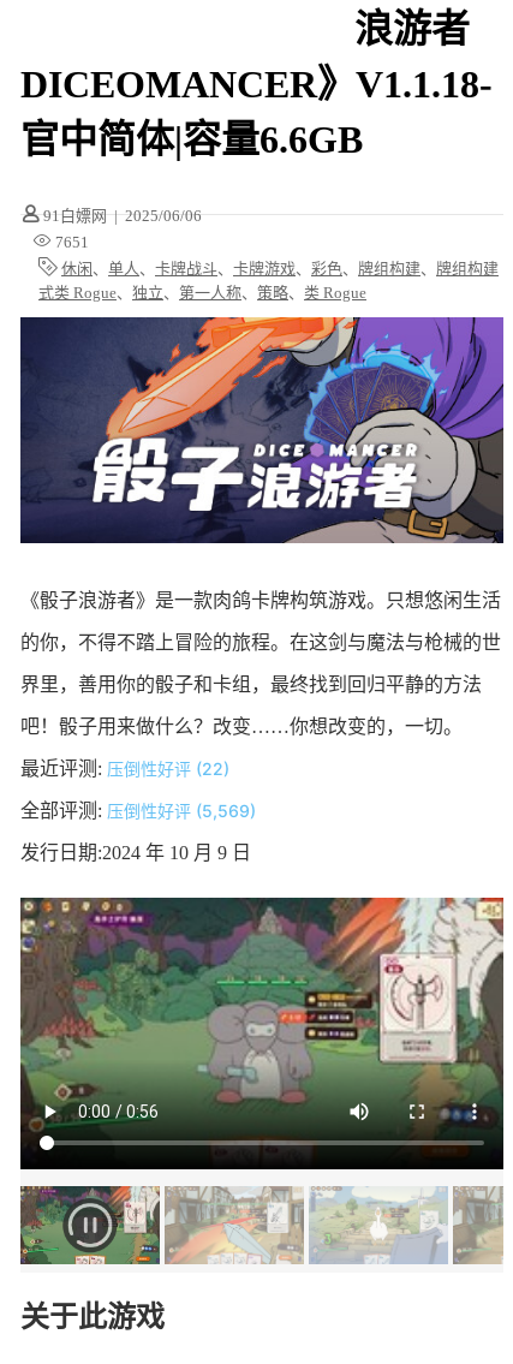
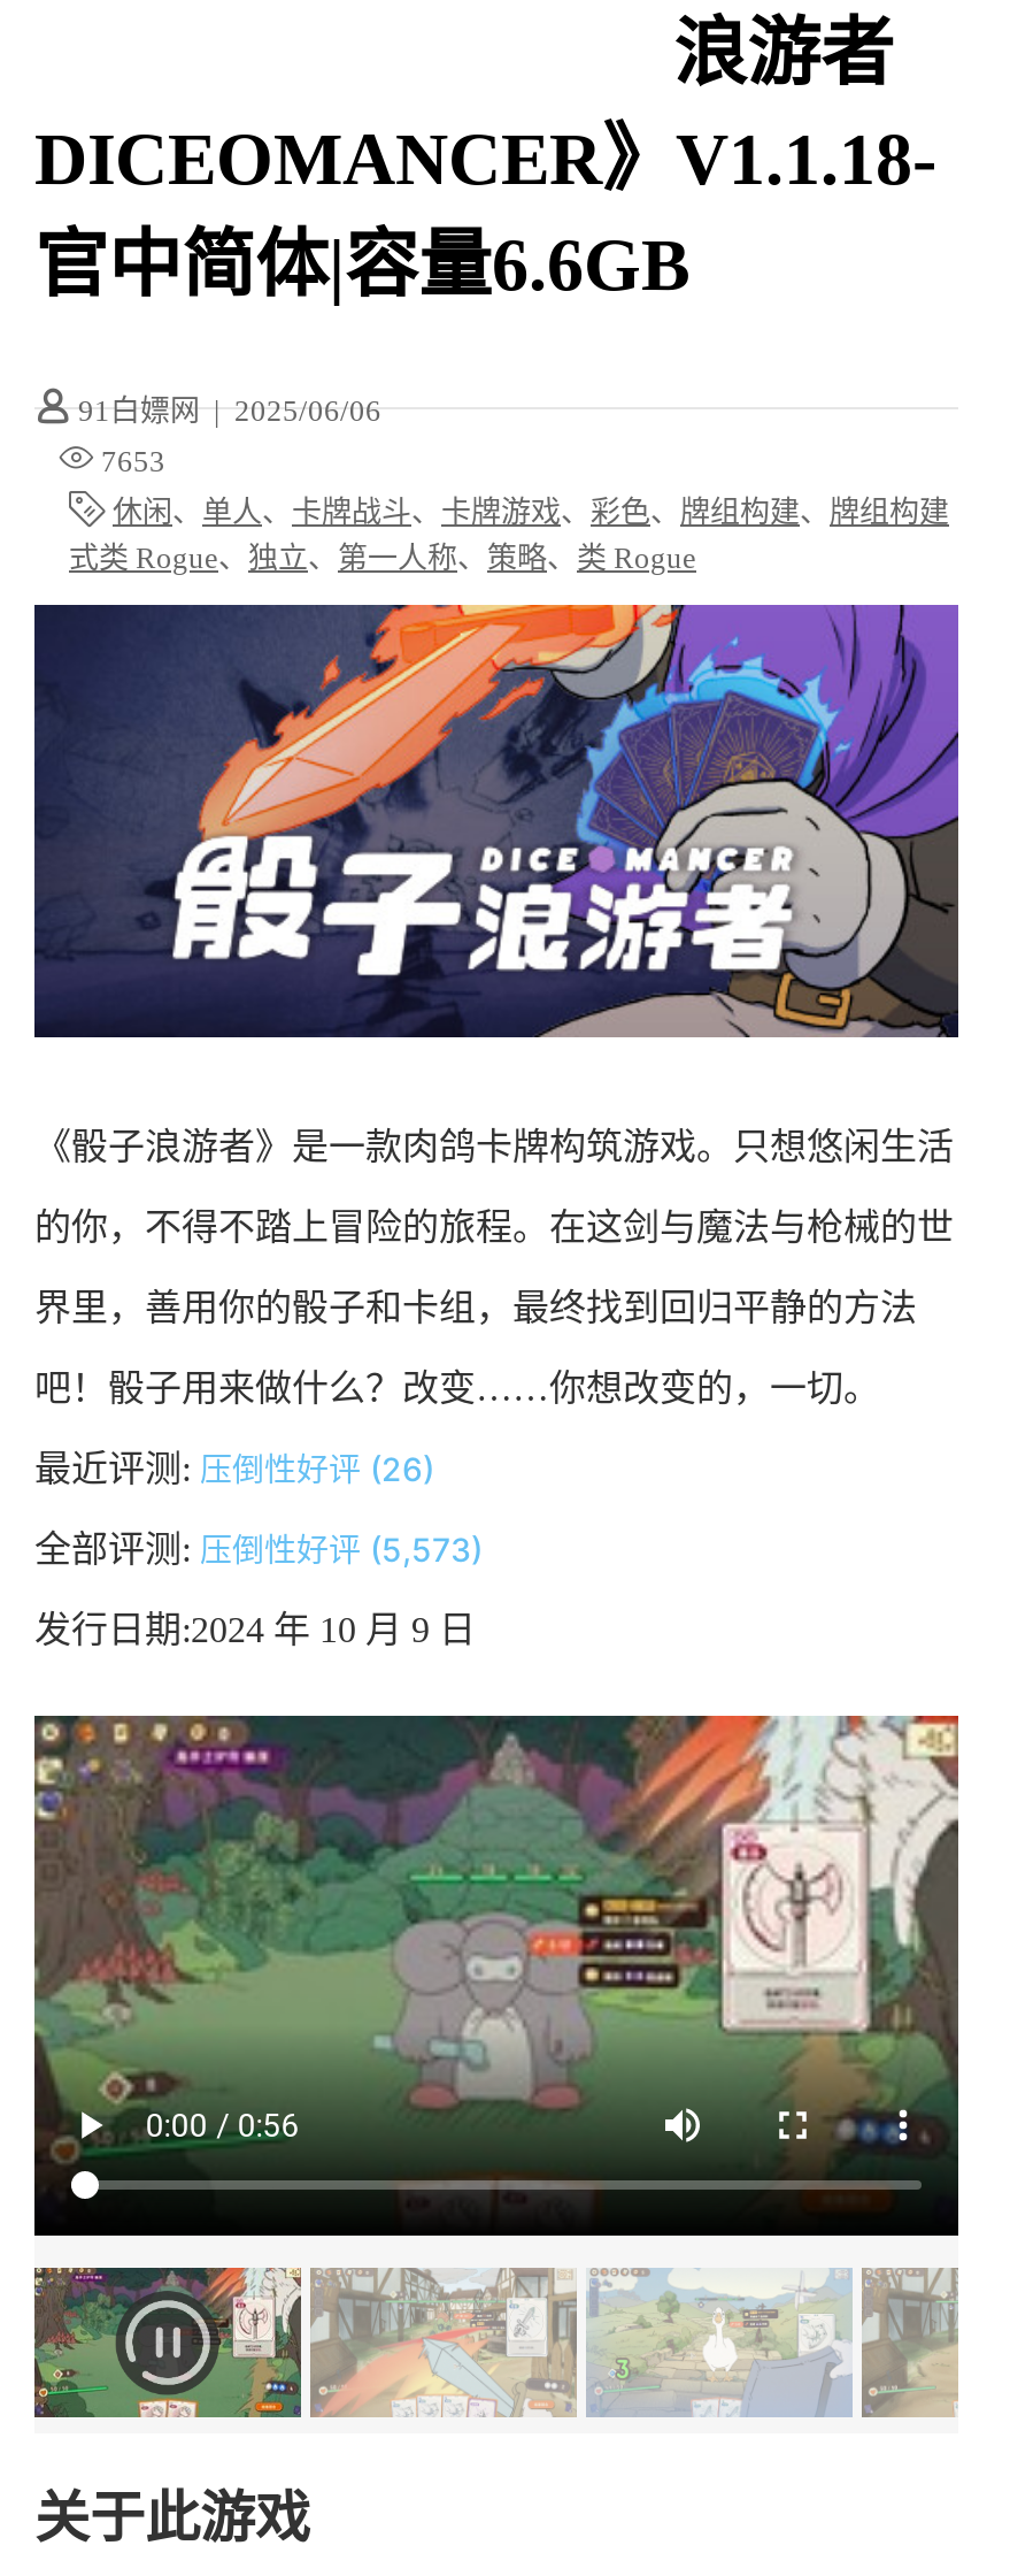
- 7651
+ 7653

- 最近评测: 压倒性好评 (22)
+ 最近评测: 压倒性好评 (26)

- 全部评测: 压倒性好评 (5,569)
+ 全部评测: 压倒性好评 (5,573)
